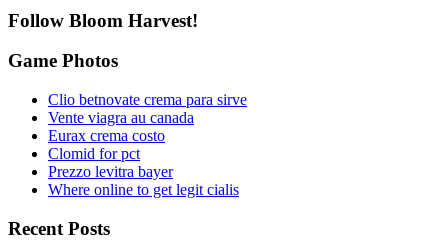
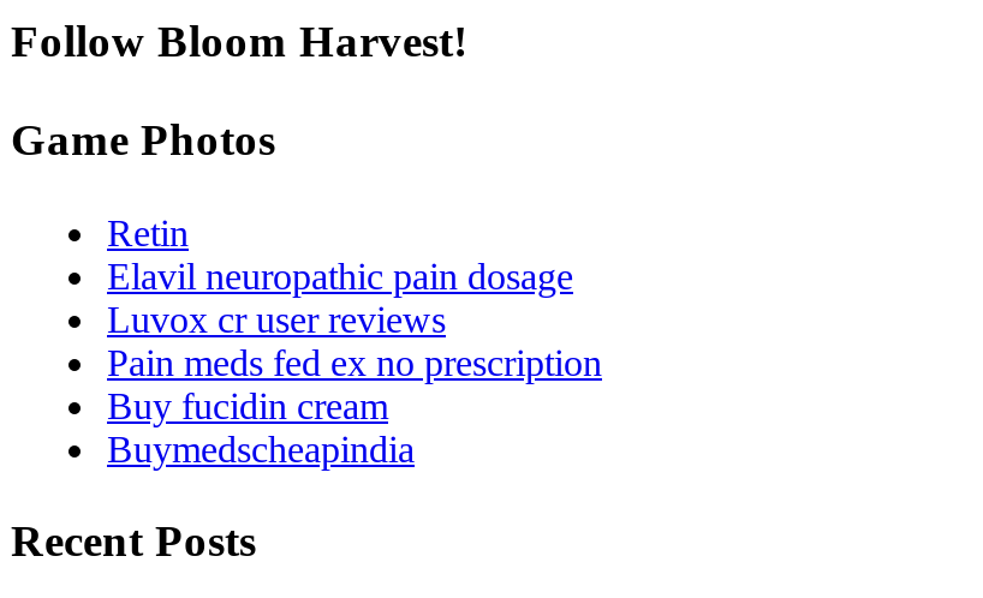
- Clio betnovate crema para sirve
- Vente viagra au canada
- Eurax crema costo
- Clomid for pct
- Prezzo levitra bayer
- Where online to get legit cialis
+ Retin
+ Elavil neuropathic pain dosage
+ Luvox cr user reviews
+ Pain meds fed ex no prescription
+ Buy fucidin cream
+ Buymedscheapindia
